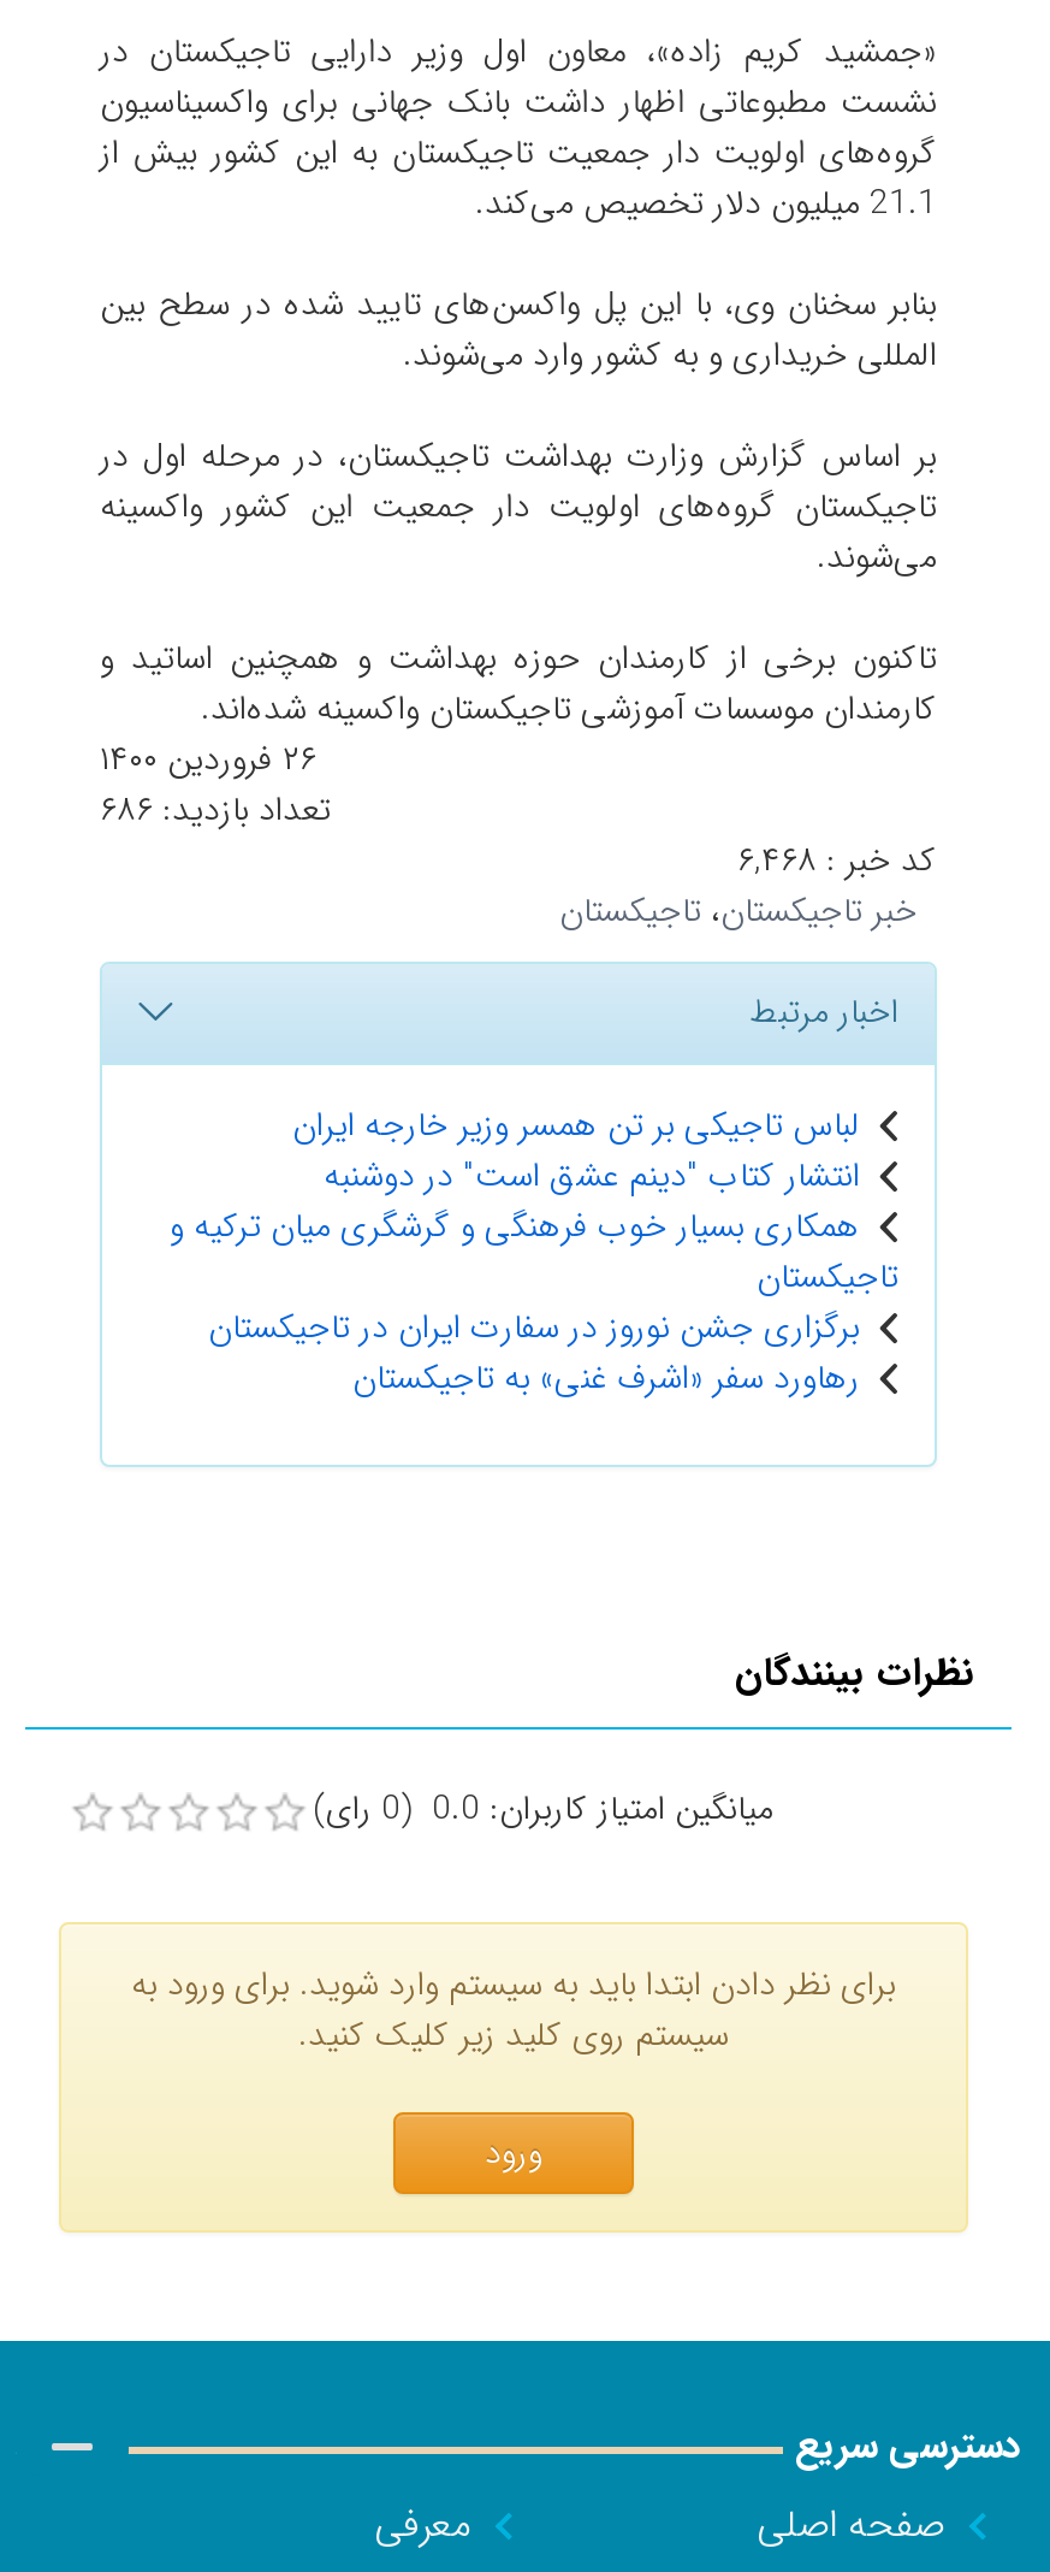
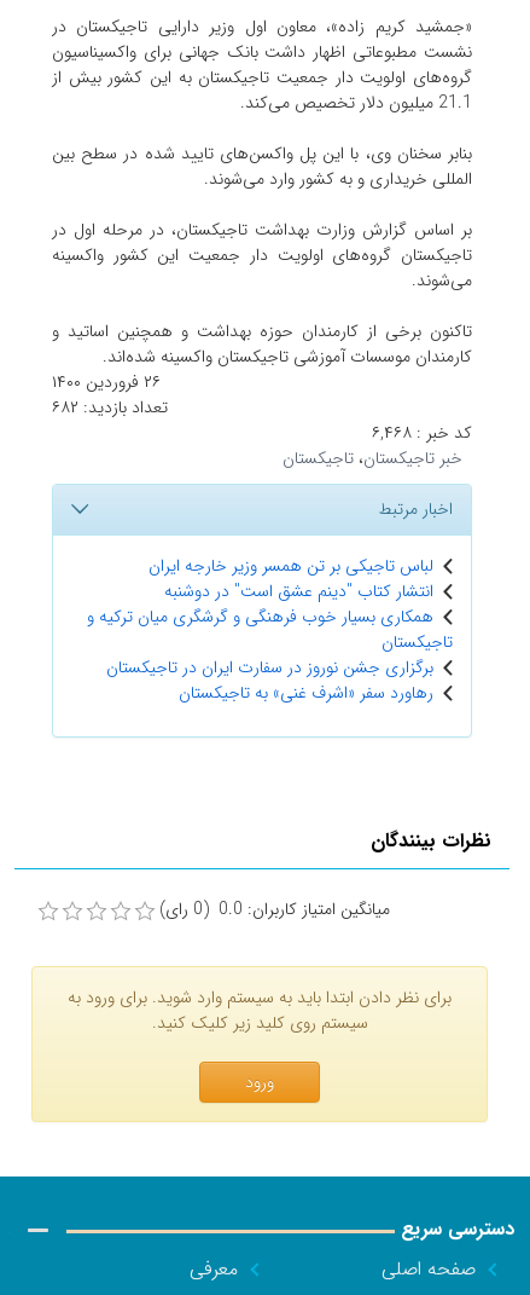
- تعداد بازدید: ۶۸۶
+ تعداد بازدید: ۶۸۲
